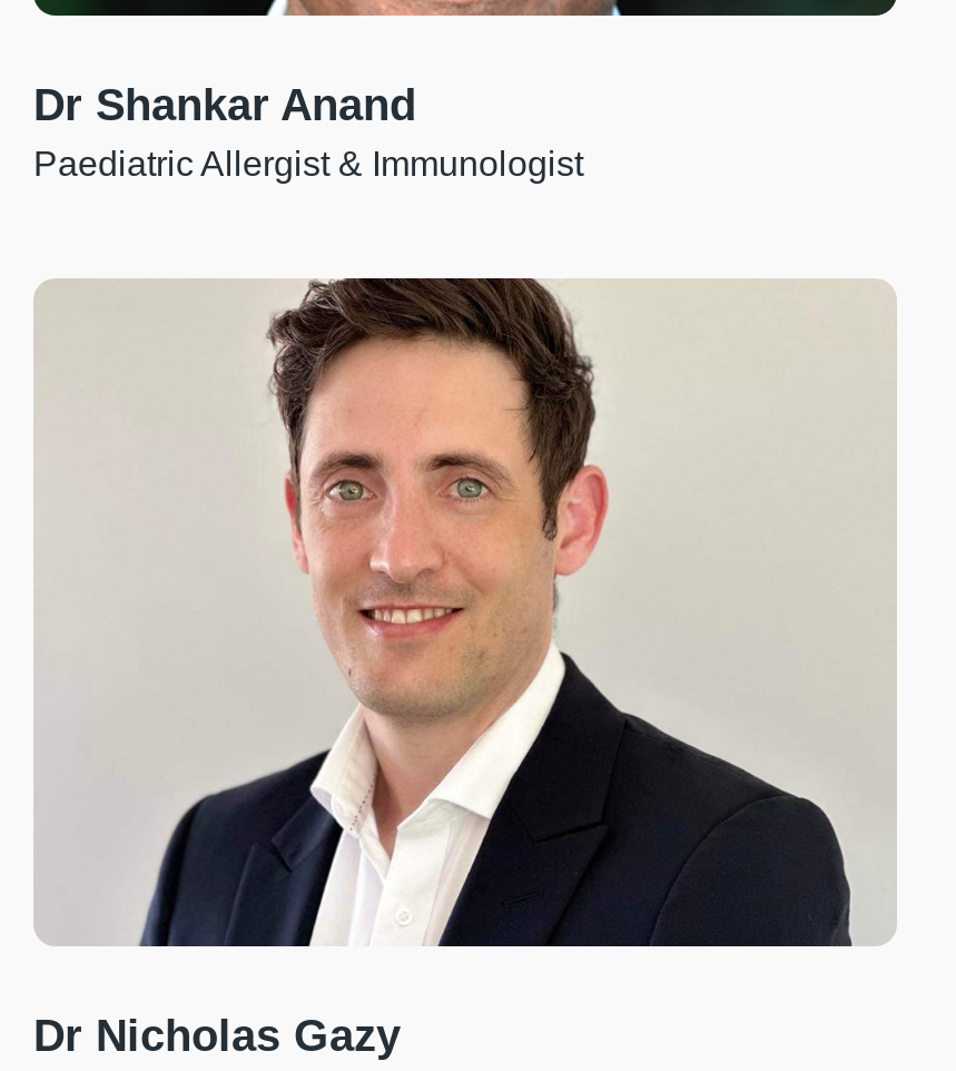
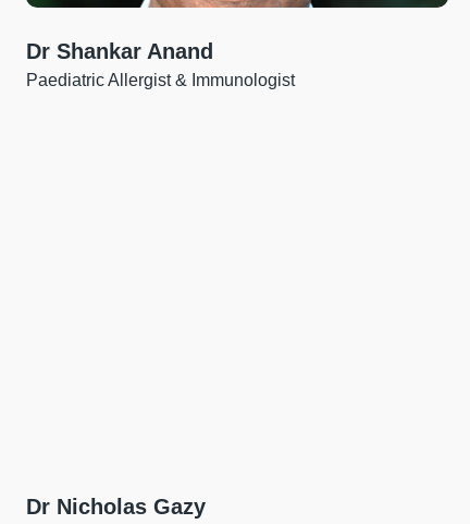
- [image]
